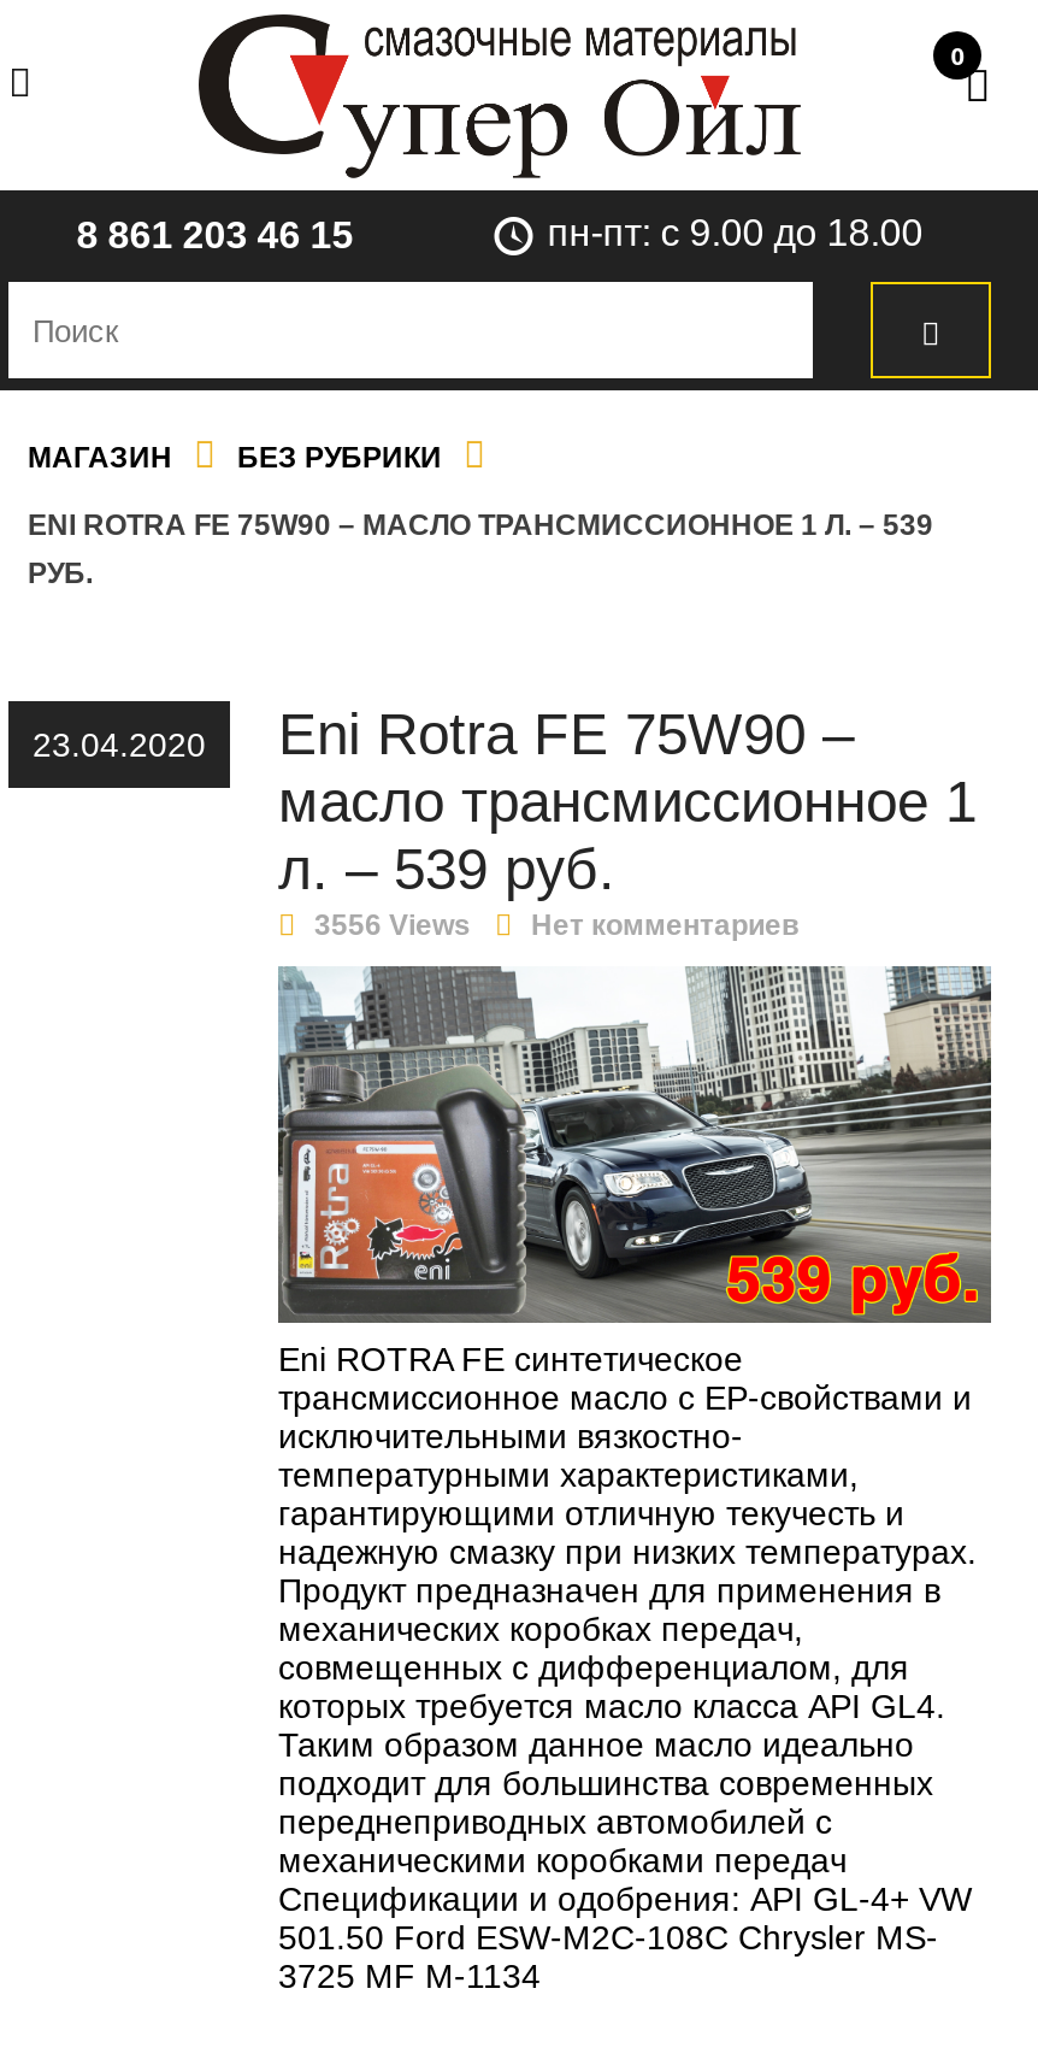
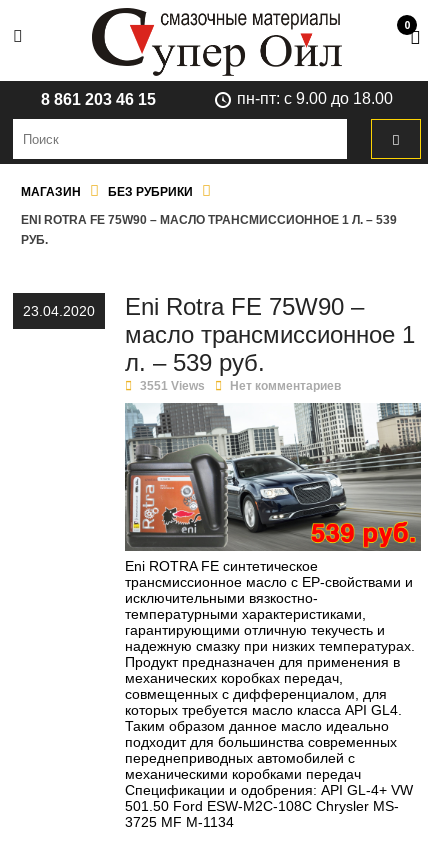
- 3556 Views Нет комментариев
+ 3551 Views Нет комментариев
